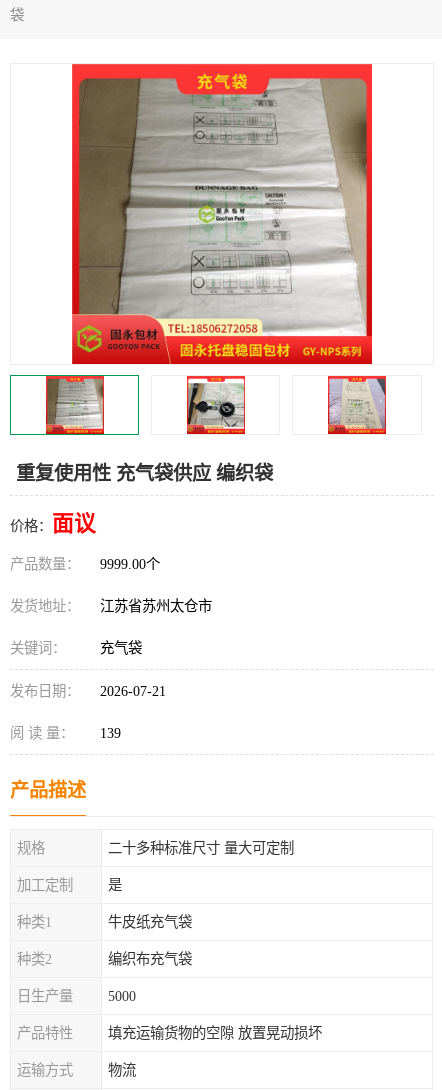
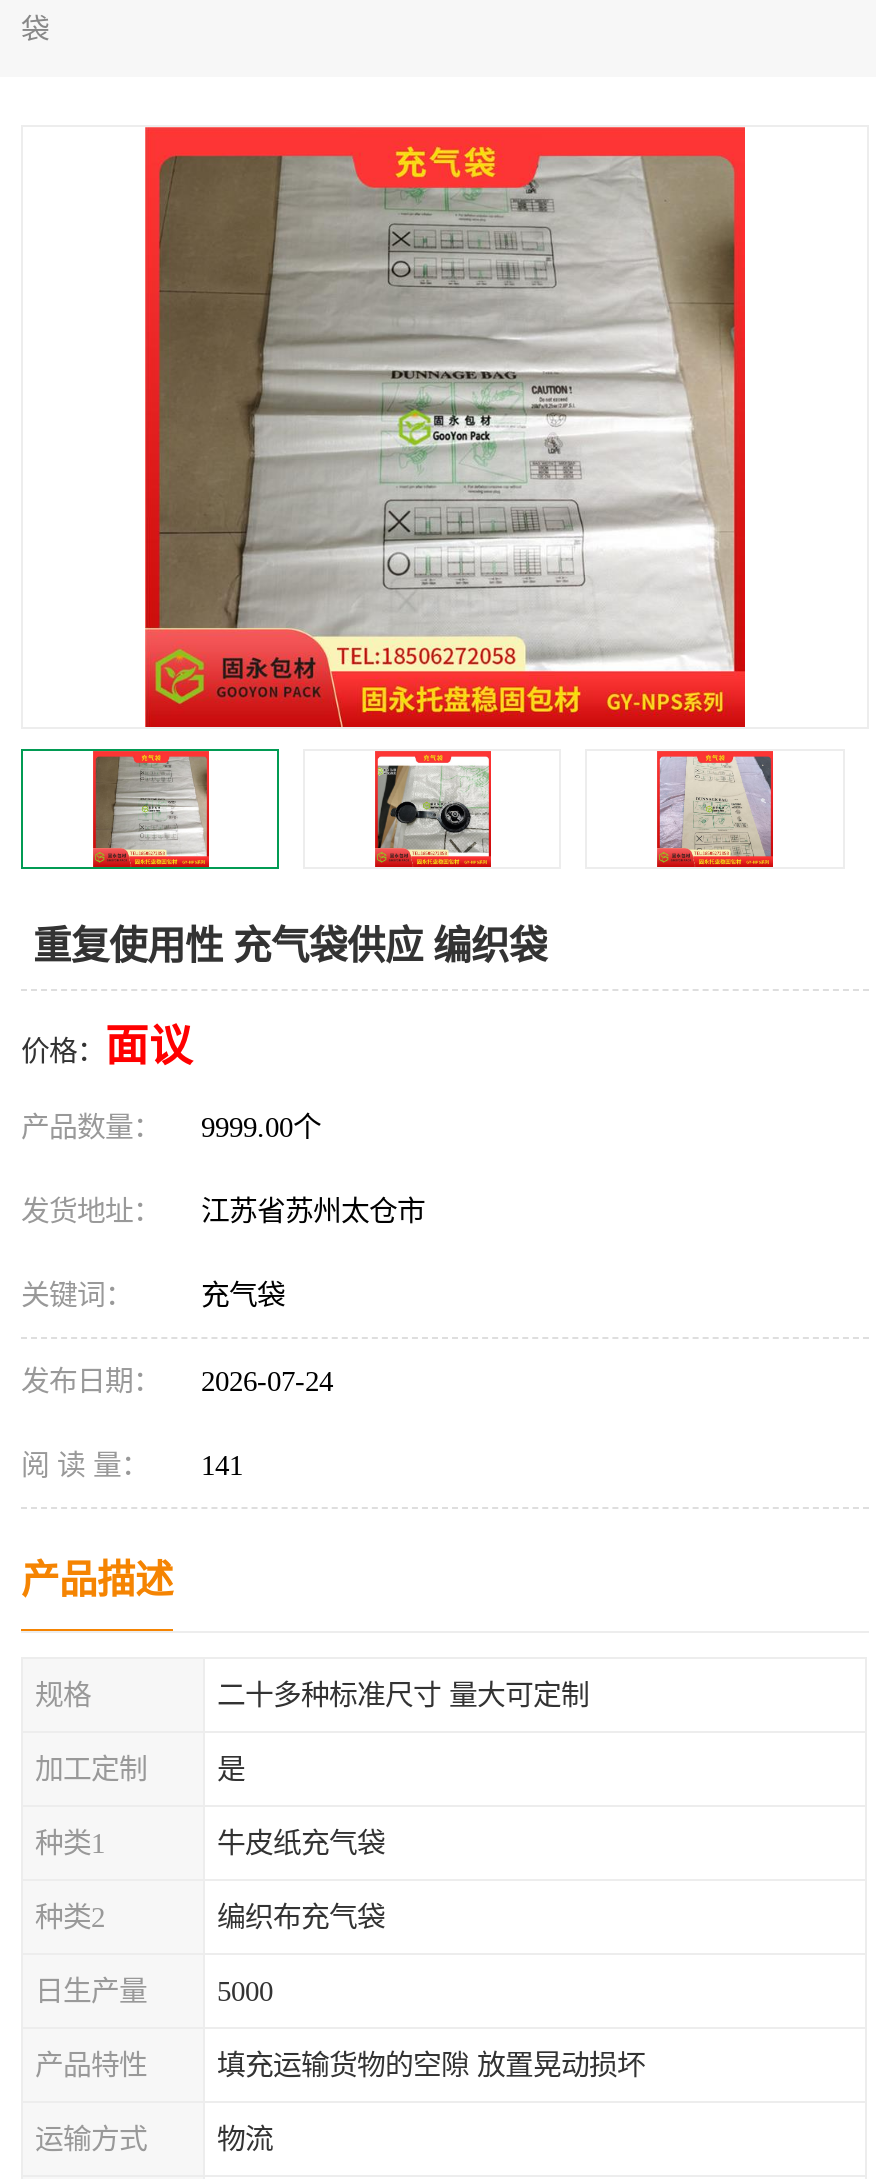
- 发布日期： 2026-07-21
+ 发布日期： 2026-07-24

- 阅 读 量： 139
+ 阅 读 量： 141
